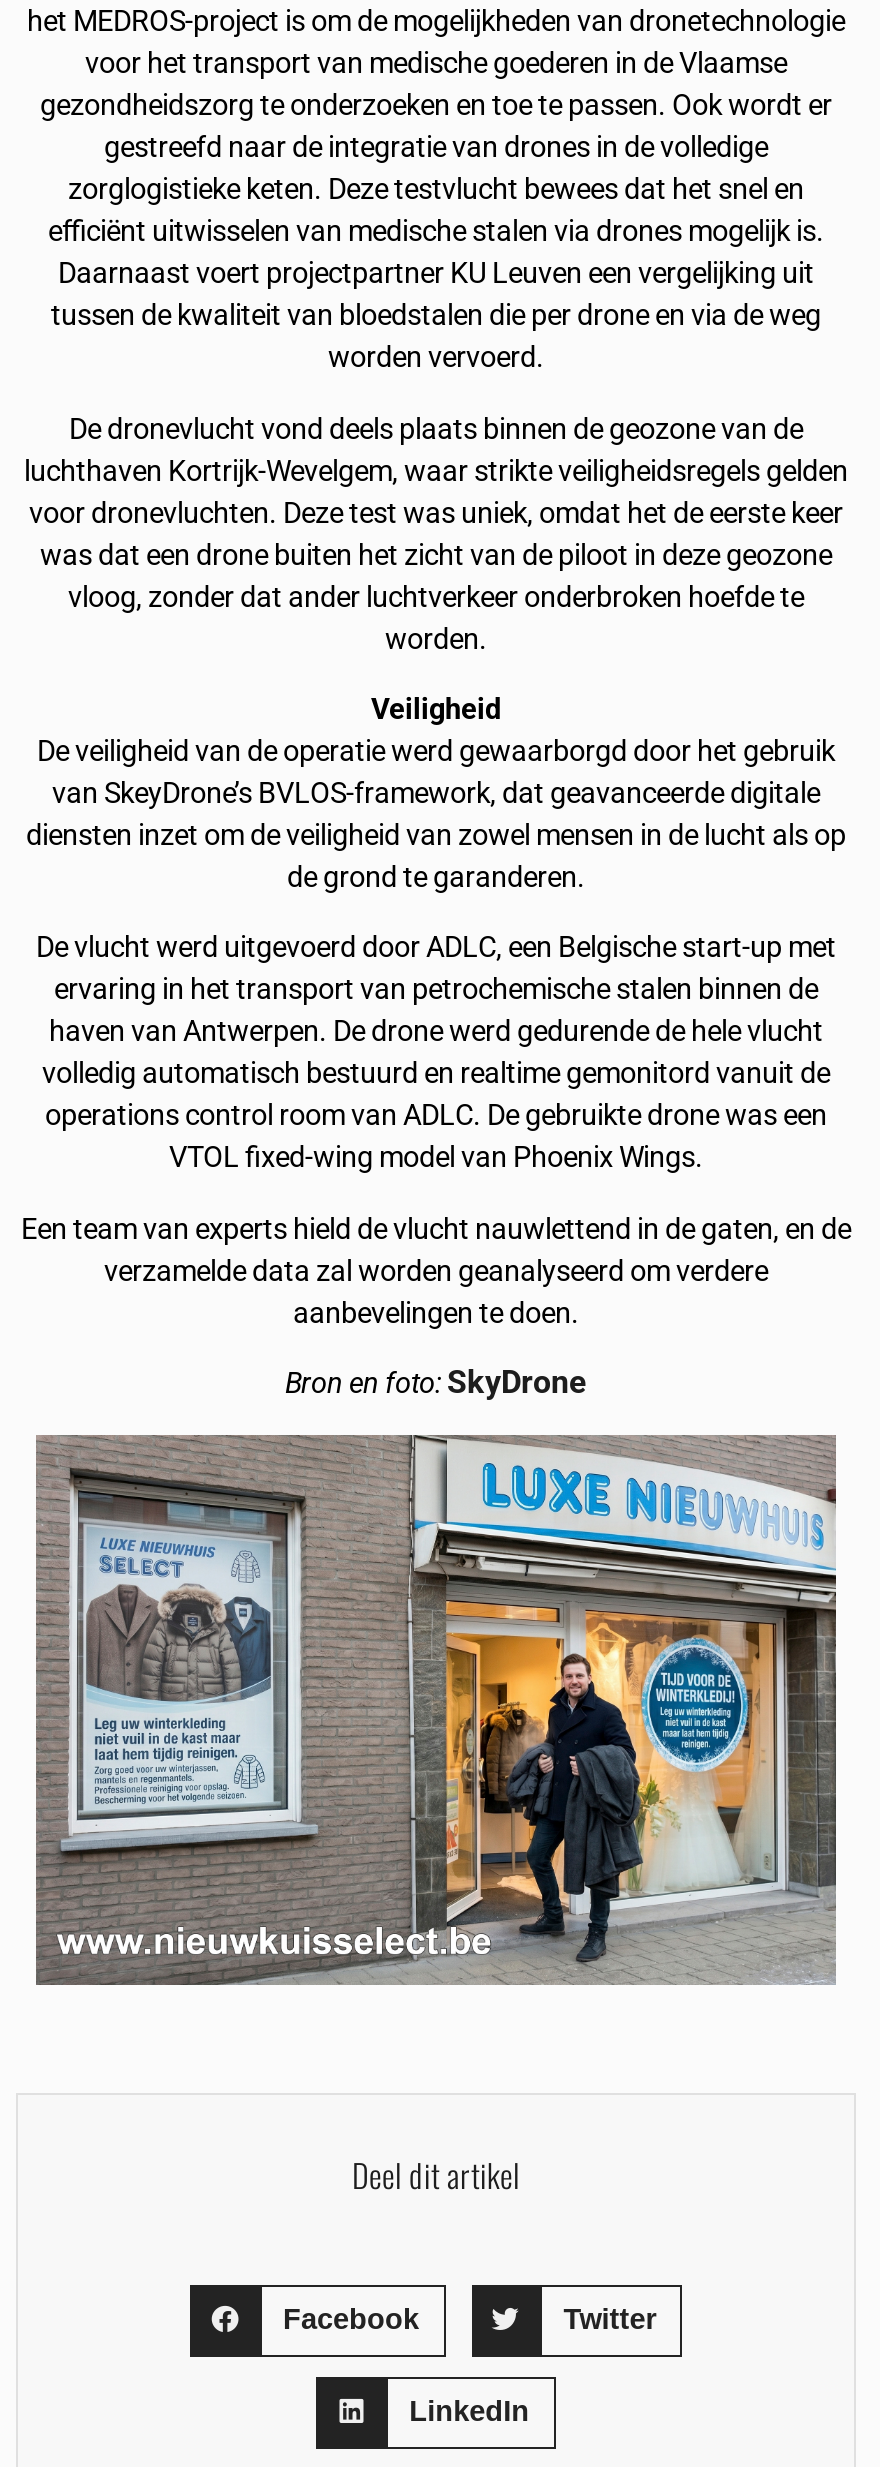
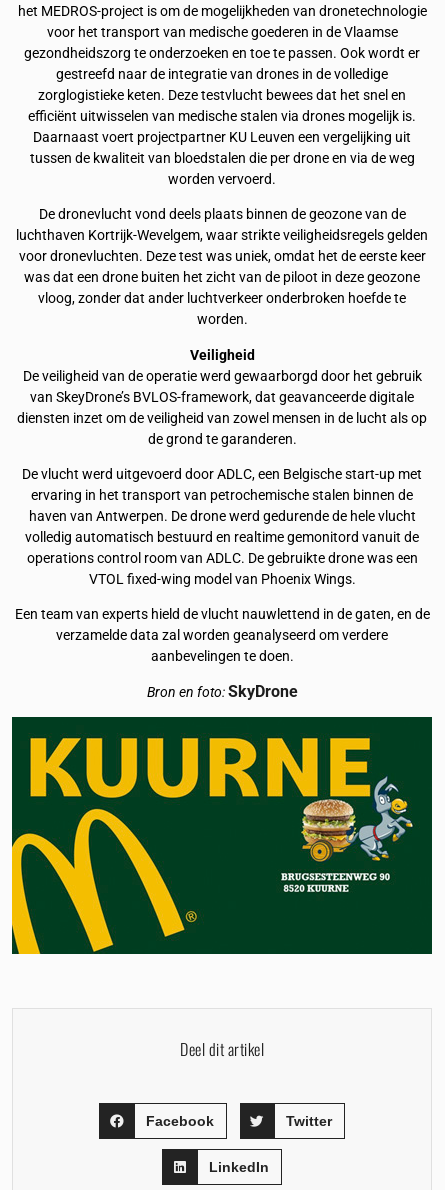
- [image]
+ [image]
